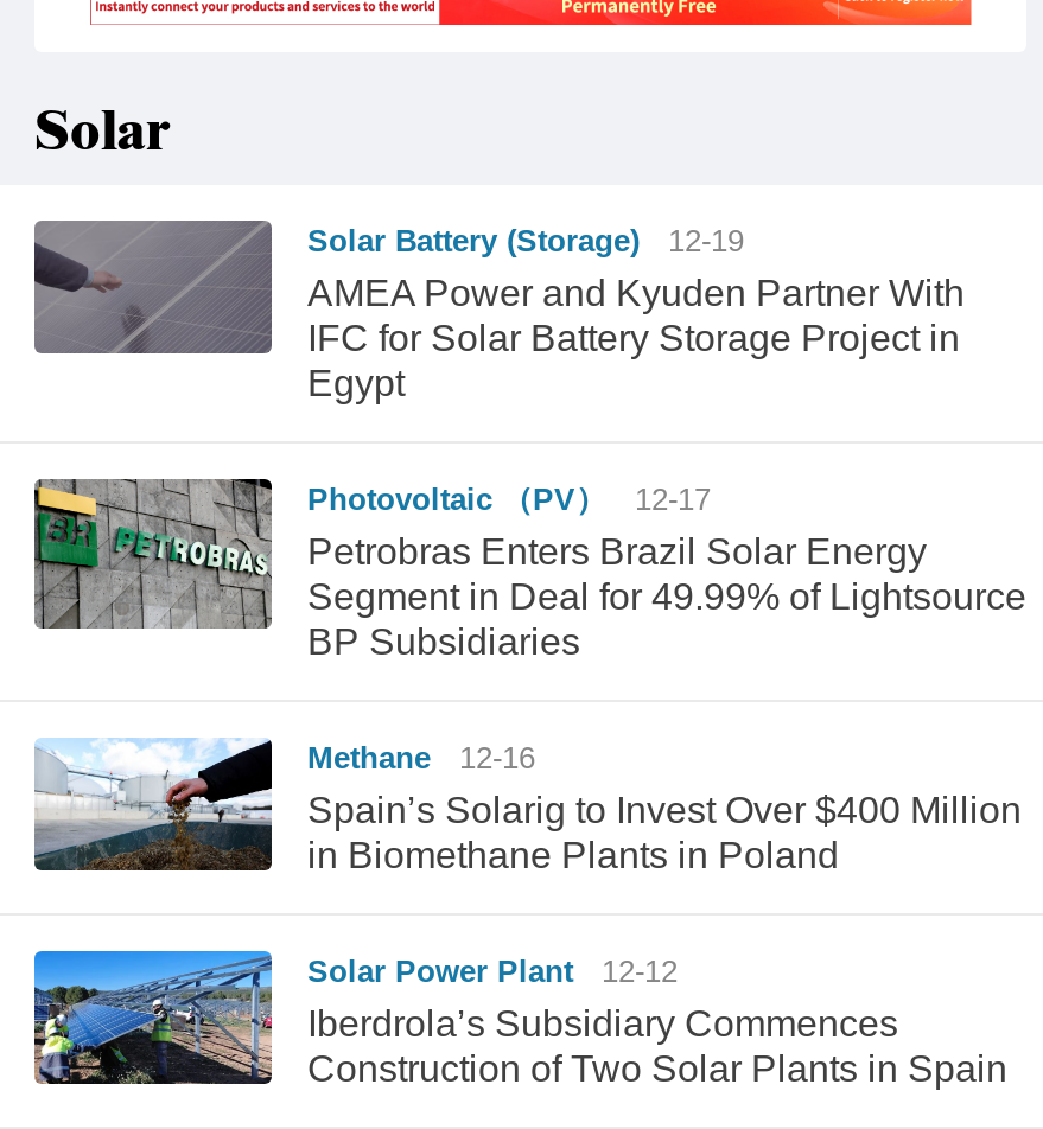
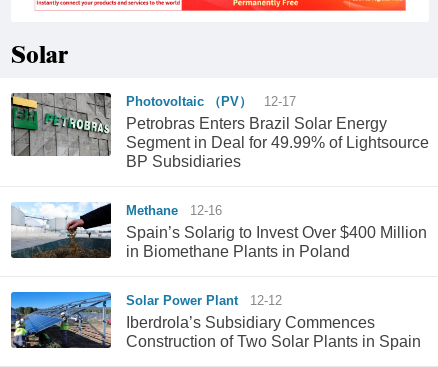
- [image]
- Solar Battery (Storage) 12-19
- AMEA Power and Kyuden Partner With
- IFC for Solar Battery Storage Project in
- Egypt
